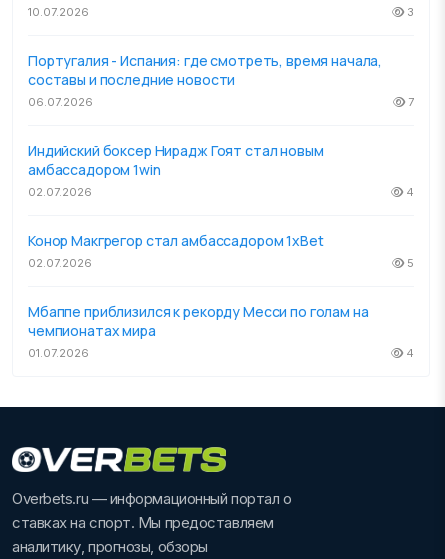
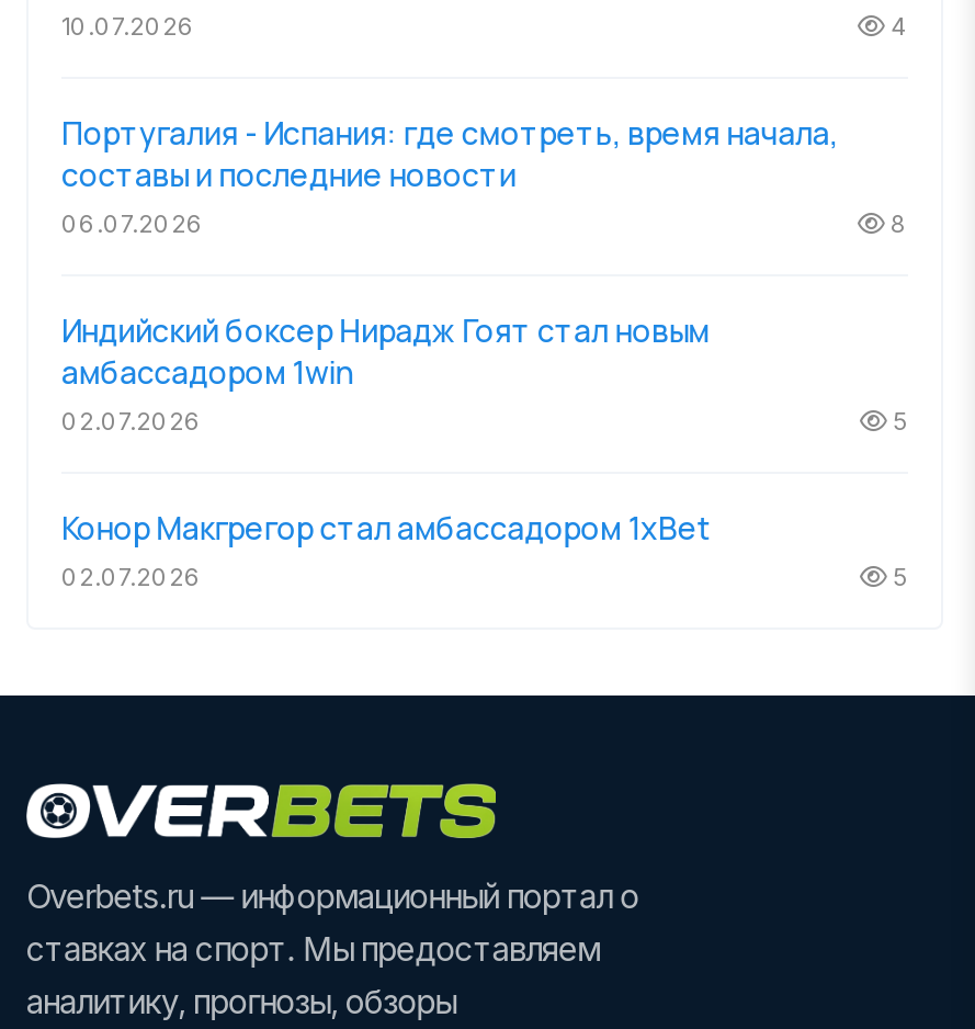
- 3
+ 4

- 7
+ 8

- 4
+ 5

- Мбаппе приблизился к рекорду Месси по голам на
- чемпионатах мира
- 01.07.2026
- 4
